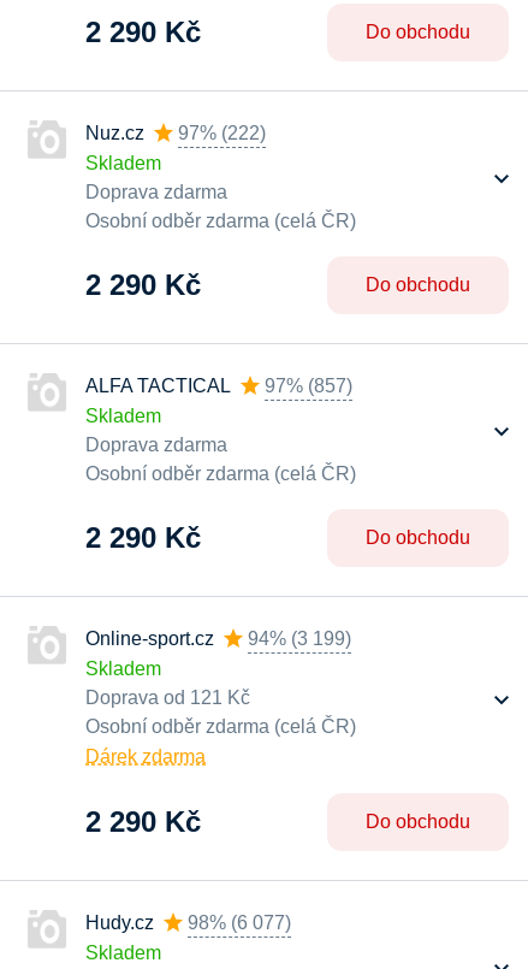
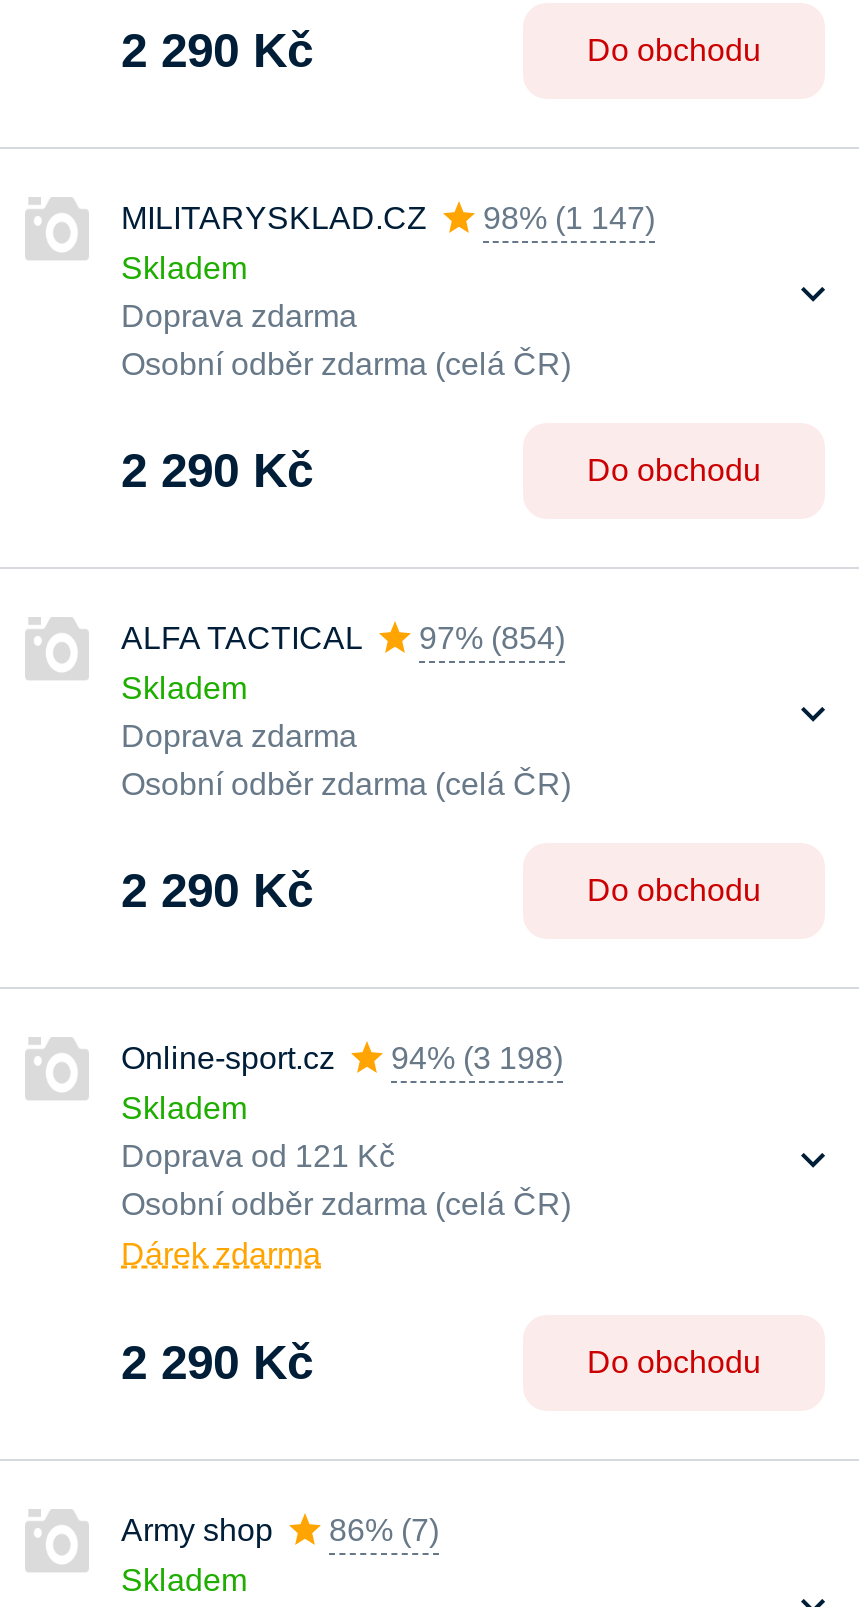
- Nuz.cz
- 97% (222)
+ MILITARYSKLAD.CZ
+ 98% (1 147)

- ALFA TACTICAL 97% (857)
+ ALFA TACTICAL 97% (854)

- Online-sport.cz 94% (3 199)
+ Online-sport.cz 94% (3 198)

- Hudy.cz
- 98% (6 077)
+ Army shop
+ 86% (7)
